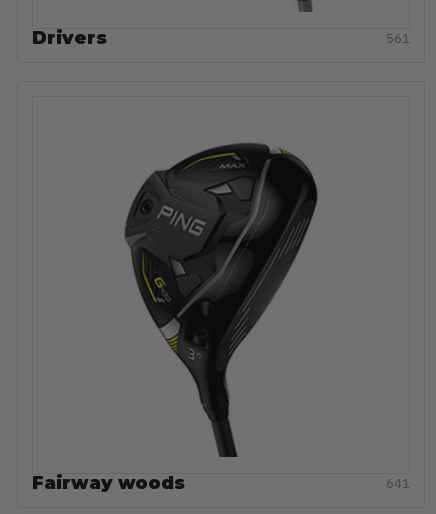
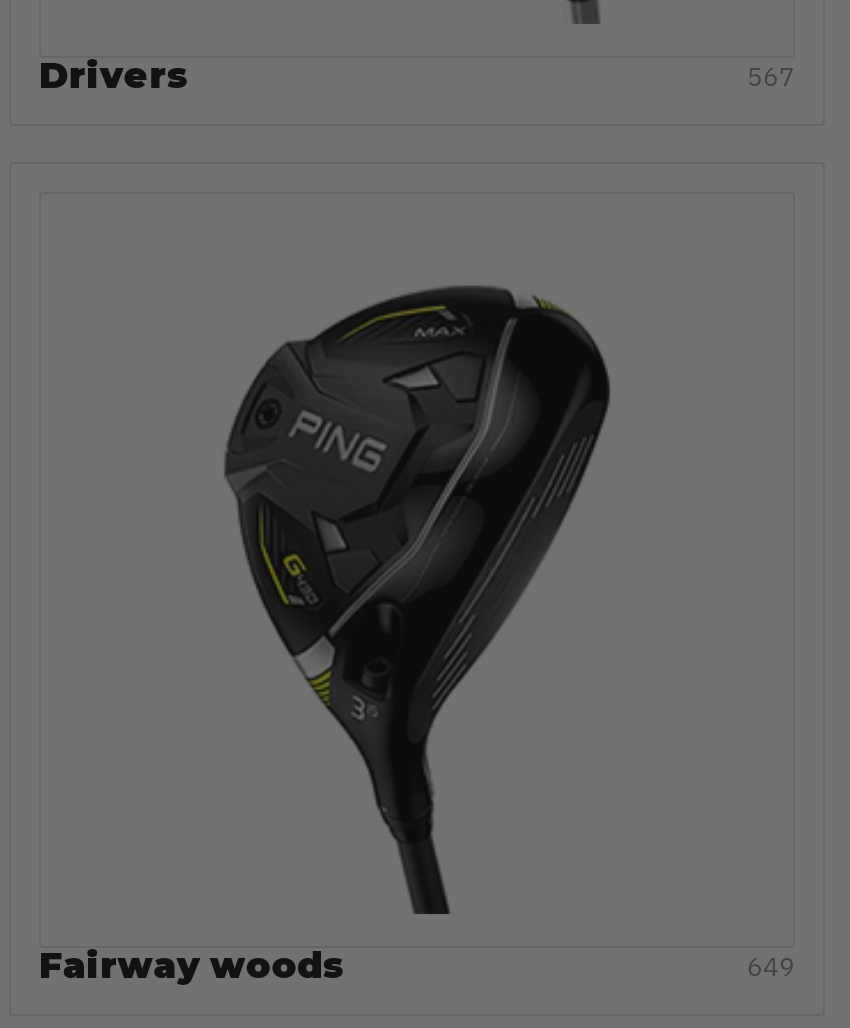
- 561
+ 567

- 641
+ 649
